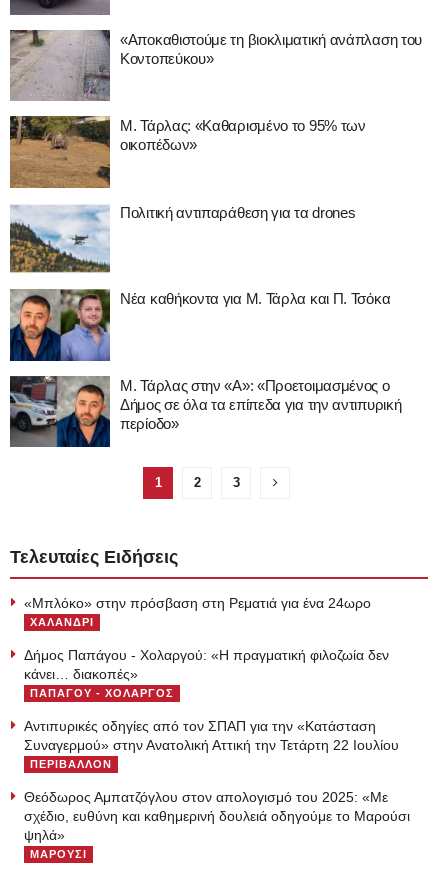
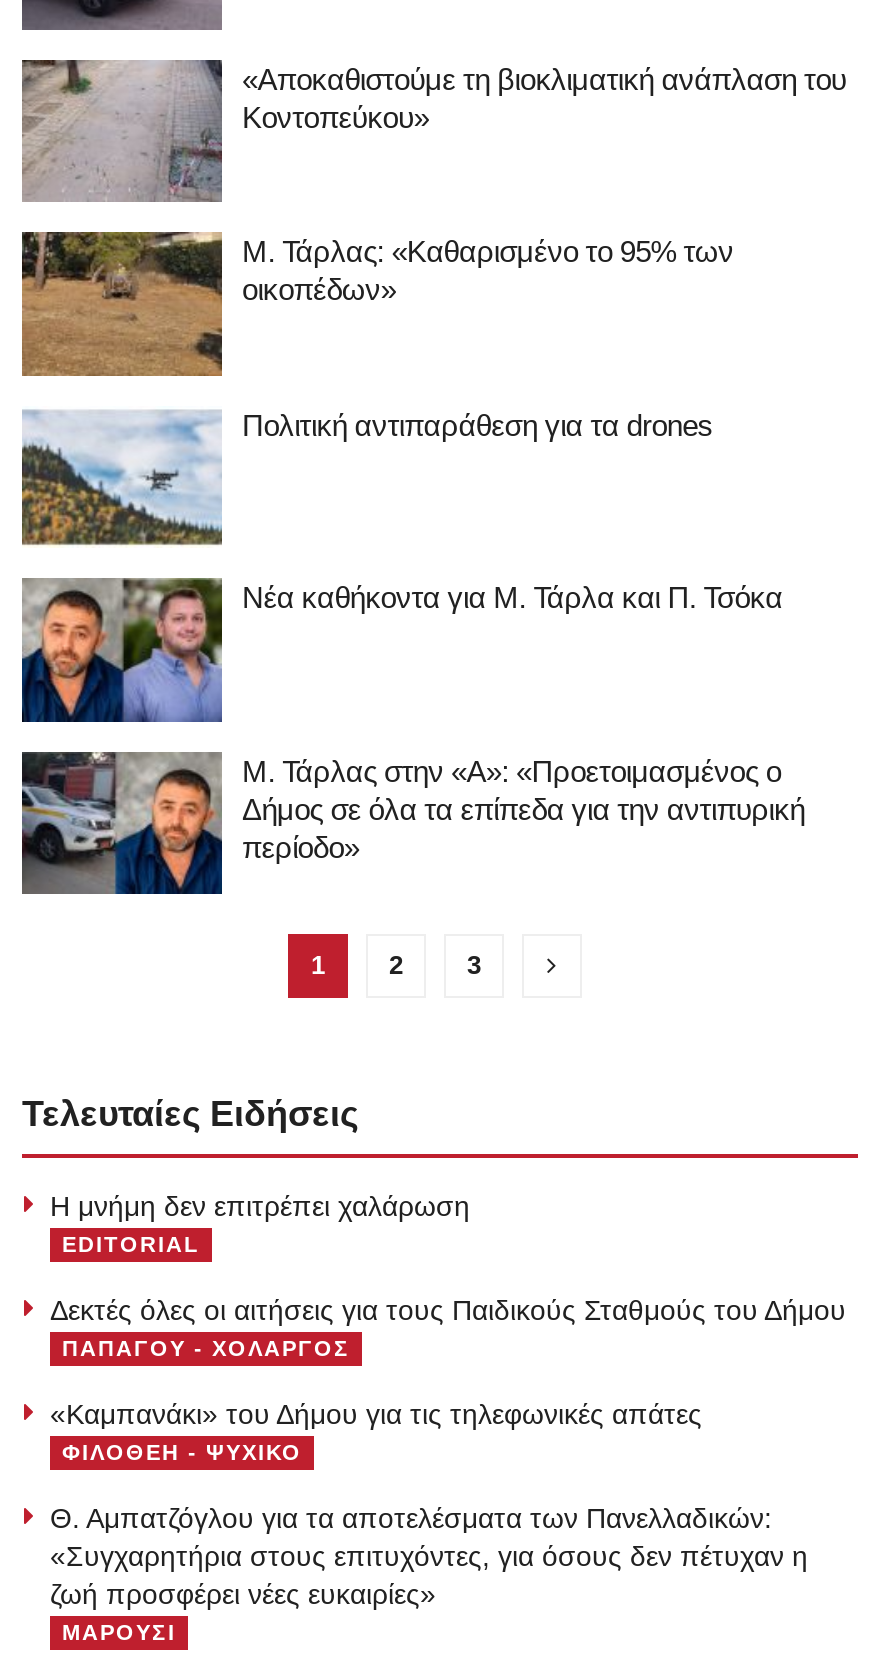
- «Μπλόκο» στην πρόσβαση στη Ρεματιά για ένα 24ωρο
- ΧΑΛΑΝΔΡΙ
+ Η μνήμη δεν επιτρέπει χαλάρωση
+ EDITORIAL

- Δήμος Παπάγου - Χολαργού: «H πραγματική φιλοζωία δεν
- κάνει… διακοπές»
+ Δεκτές όλες οι αιτήσεις για τους Παιδικούς Σταθμούς του Δήμου

- Αντιπυρικές οδηγίες από τον ΣΠΑΠ για την «Κατάσταση
- Συναγερμού» στην Ανατολική Αττική την Τετάρτη 22 Ιουλίου
- ΠΕΡΙΒΑΛΛΟΝ
+ «Καμπανάκι» του Δήμου για τις τηλεφωνικές απάτες
+ ΦΙΛΟΘΕΗ - ΨΥΧΙΚΟ

- Θεόδωρος Αμπατζόγλου στον απολογισμό του 2025: «Με
- σχέδιο, ευθύνη και καθημερινή δουλειά οδηγούμε το Μαρούσι
- ψηλά»
+ Θ. Αμπατζόγλου για τα αποτελέσματα των Πανελλαδικών:
+ «Συγχαρητήρια στους επιτυχόντες, για όσους δεν πέτυχαν η
+ ζωή προσφέρει νέες ευκαιρίες»
